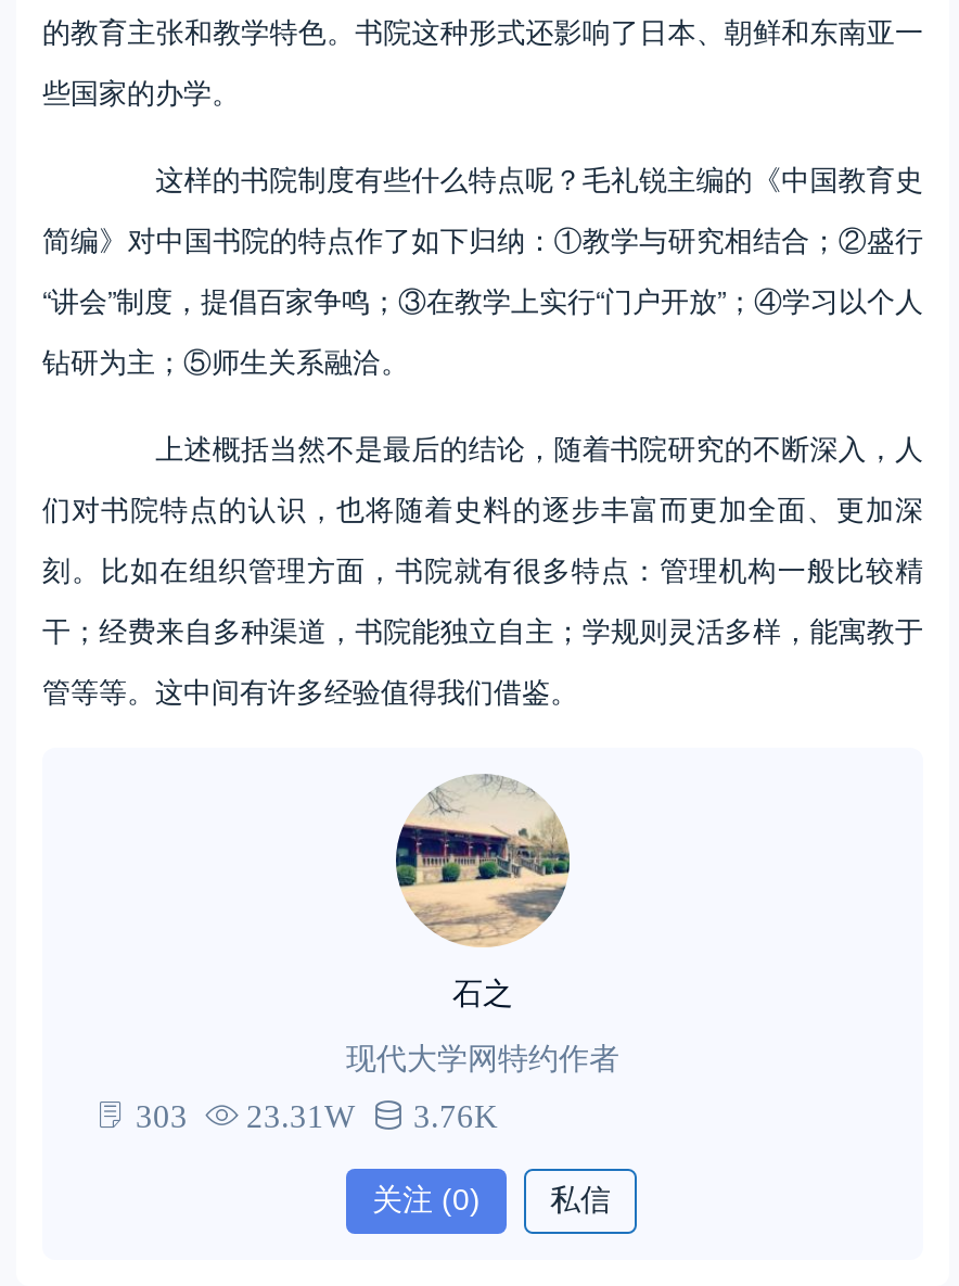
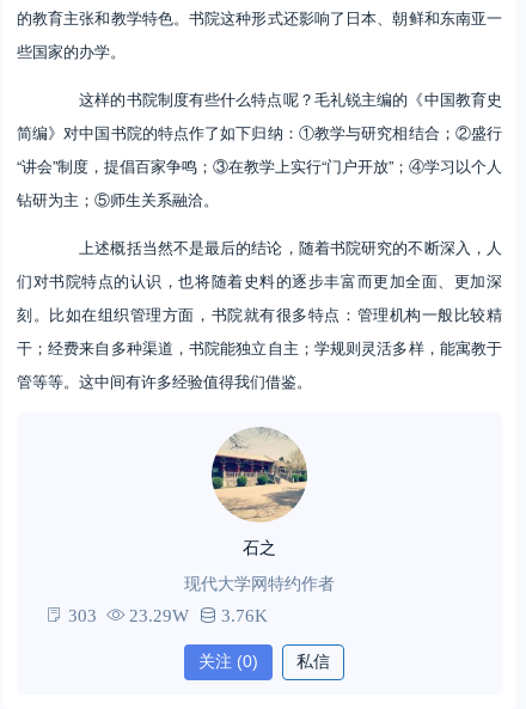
- 303 23.31W 3.76K
+ 303 23.29W 3.76K
